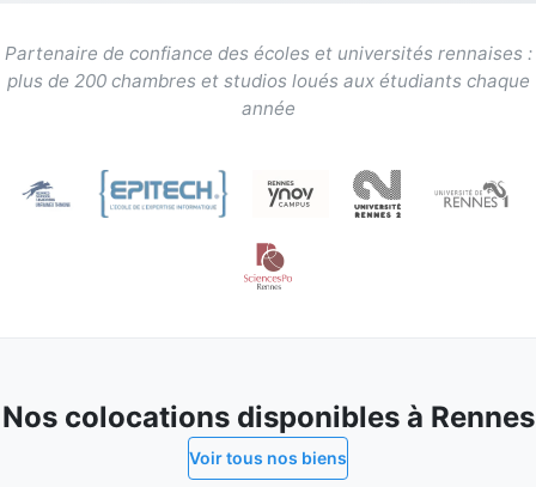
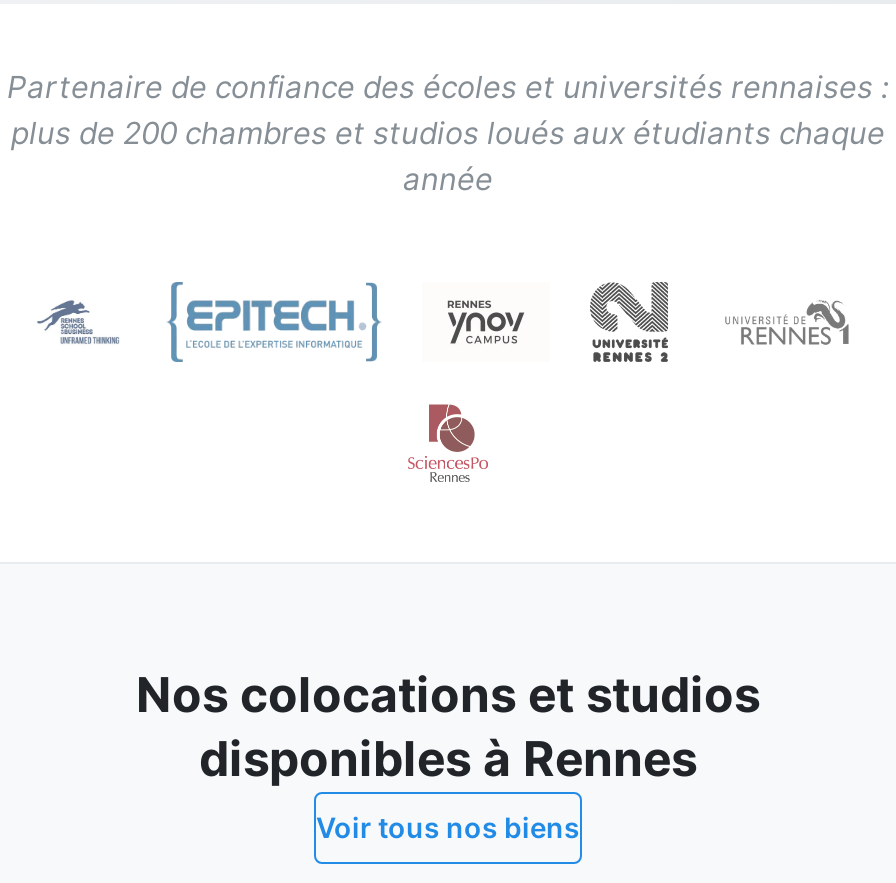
- Nos colocations disponibles à Rennes
+ Nos colocations et studios
+ disponibles à Rennes
